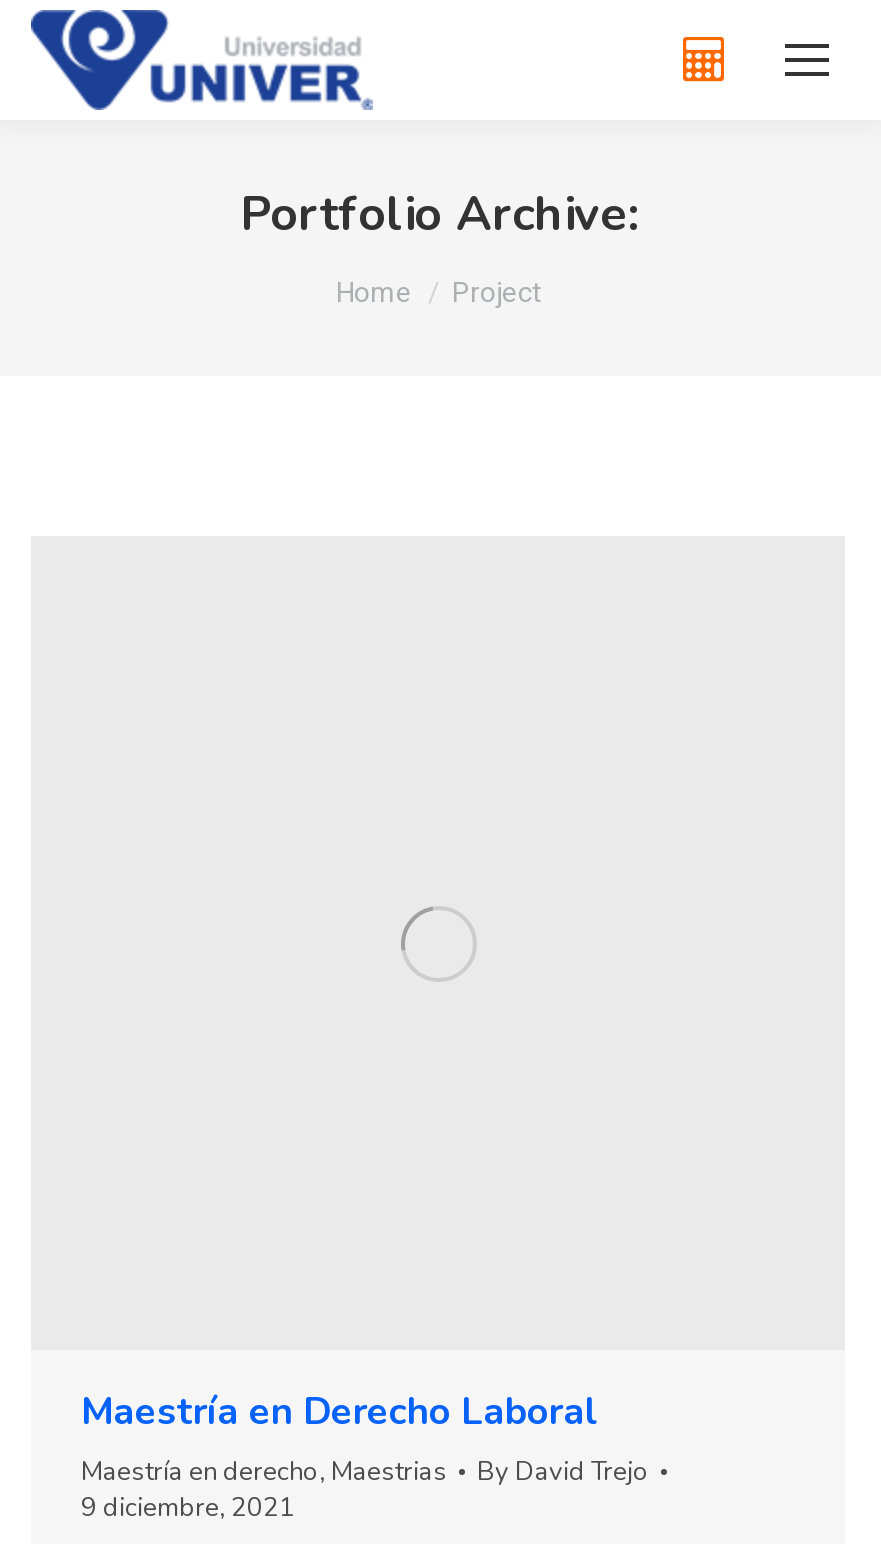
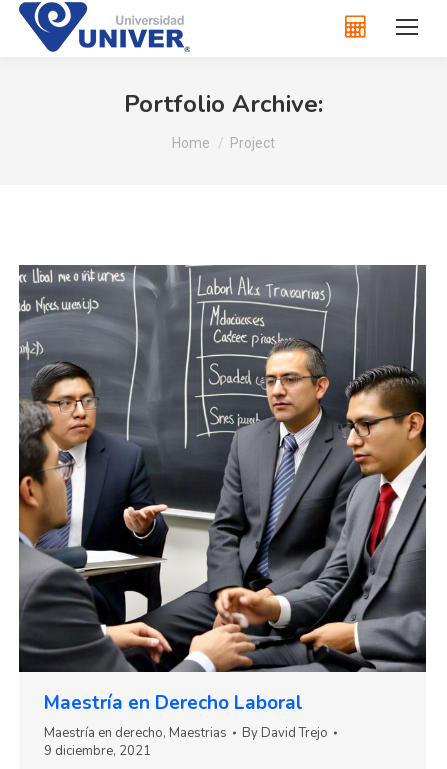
+ [image]
